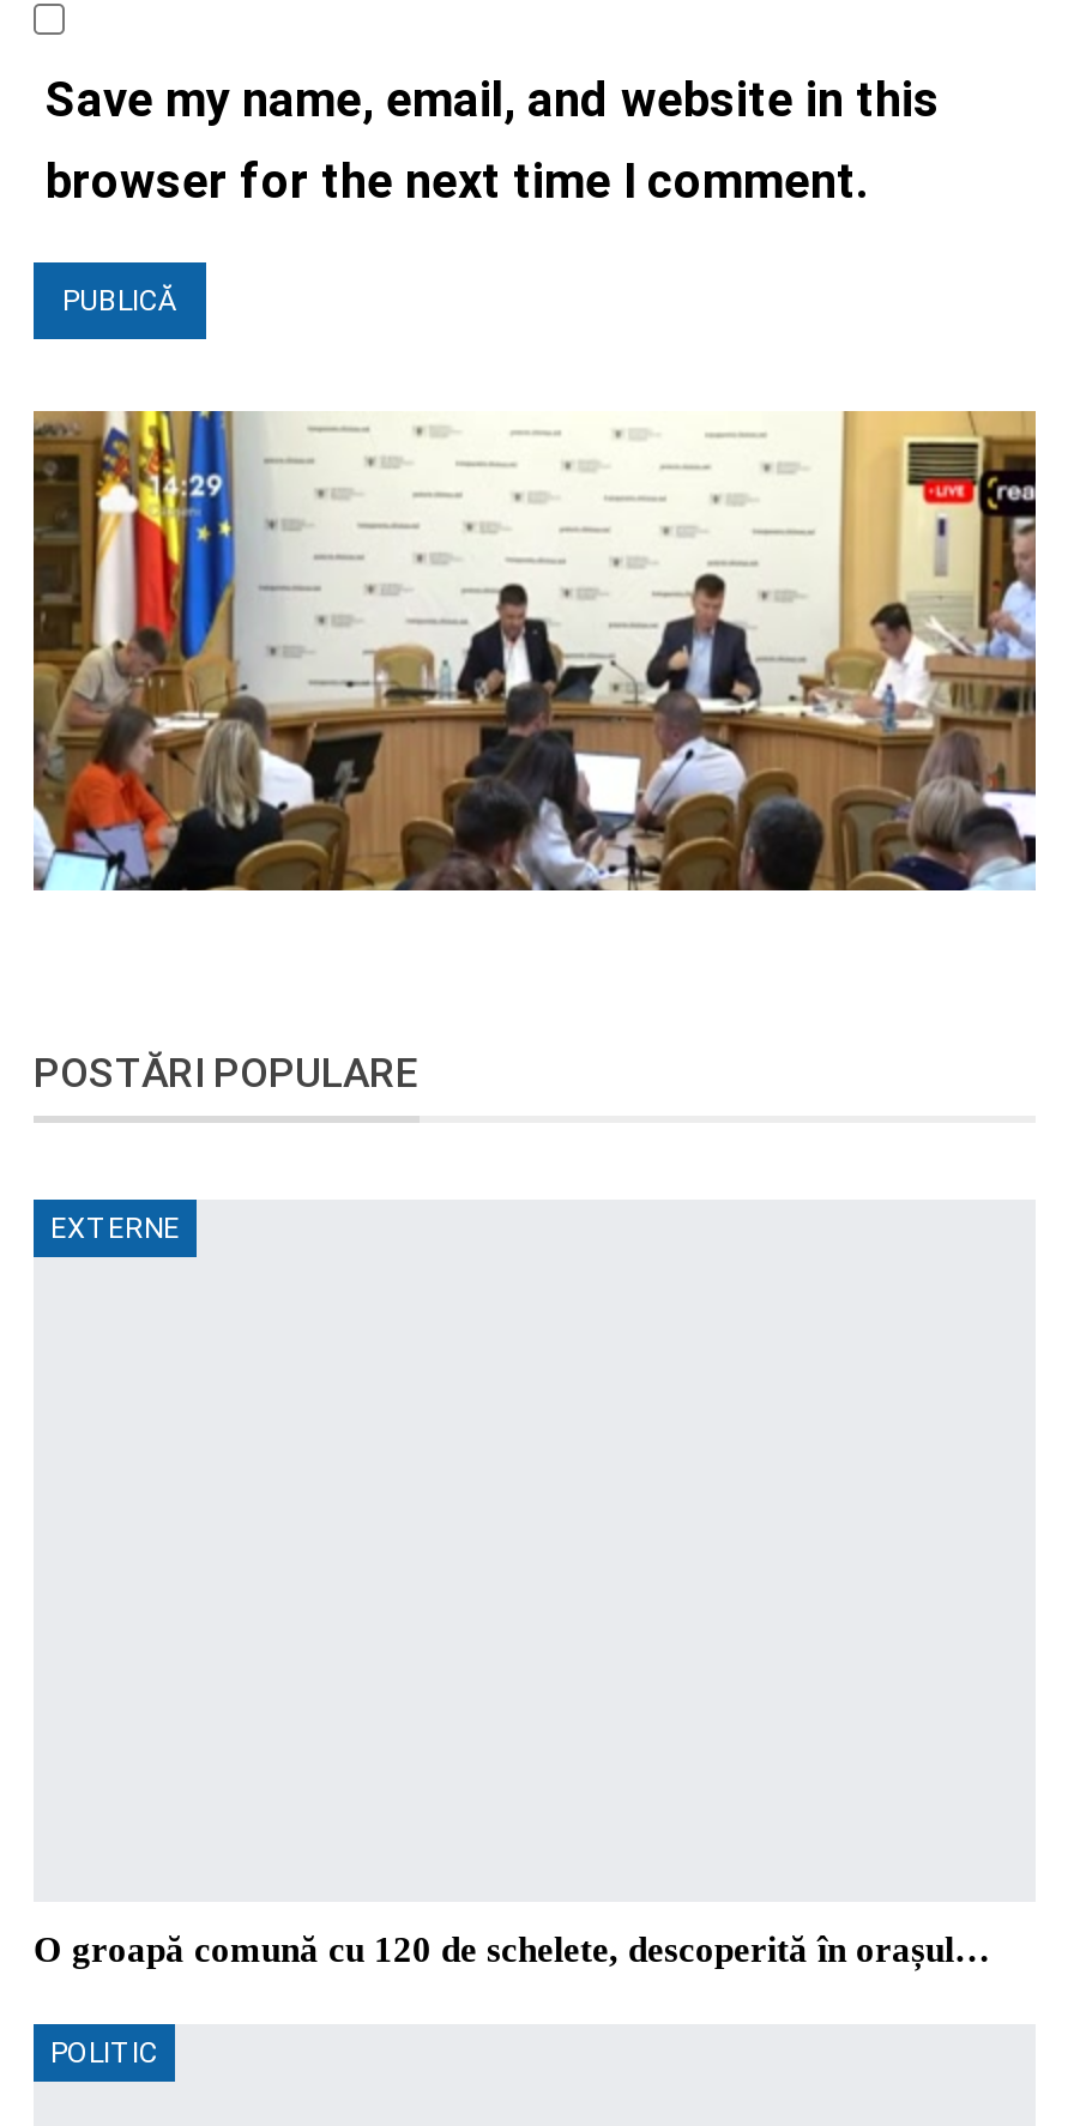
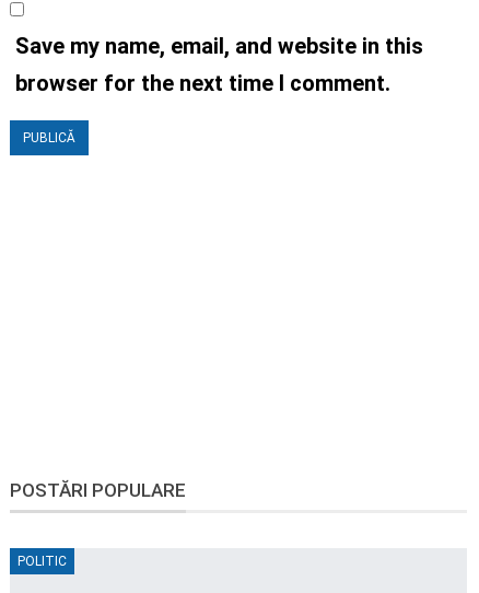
- [image]

- EXTERNE

- O groapă comună cu 120 de schelete, descoperită în orașul…
